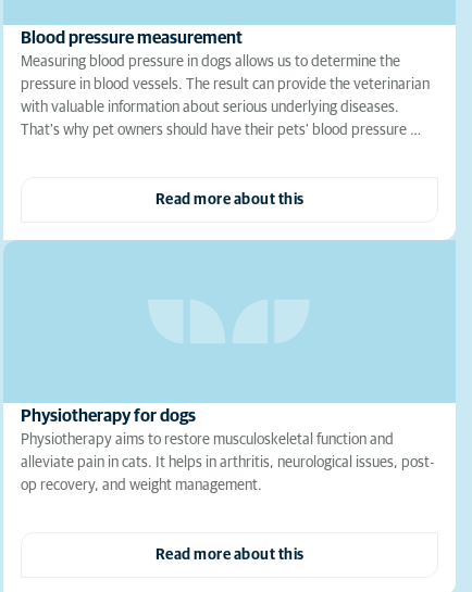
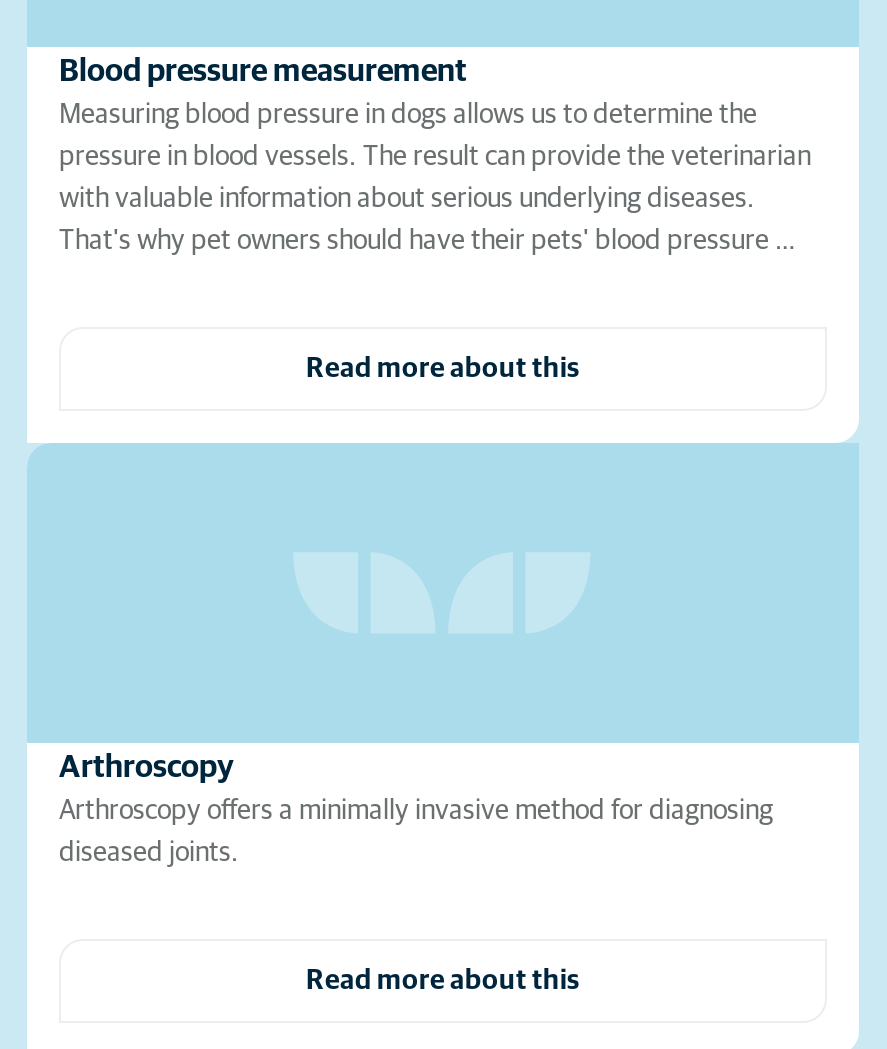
- Physiotherapy for dogs
- Physiotherapy aims to restore musculoskeletal function and
- alleviate pain in cats. It helps in arthritis, neurological issues, post-
- op recovery, and weight management.
+ Arthroscopy
+ Arthroscopy offers a minimally invasive method for diagnosing
+ diseased joints.
